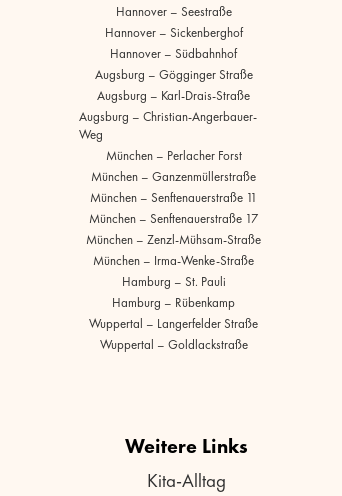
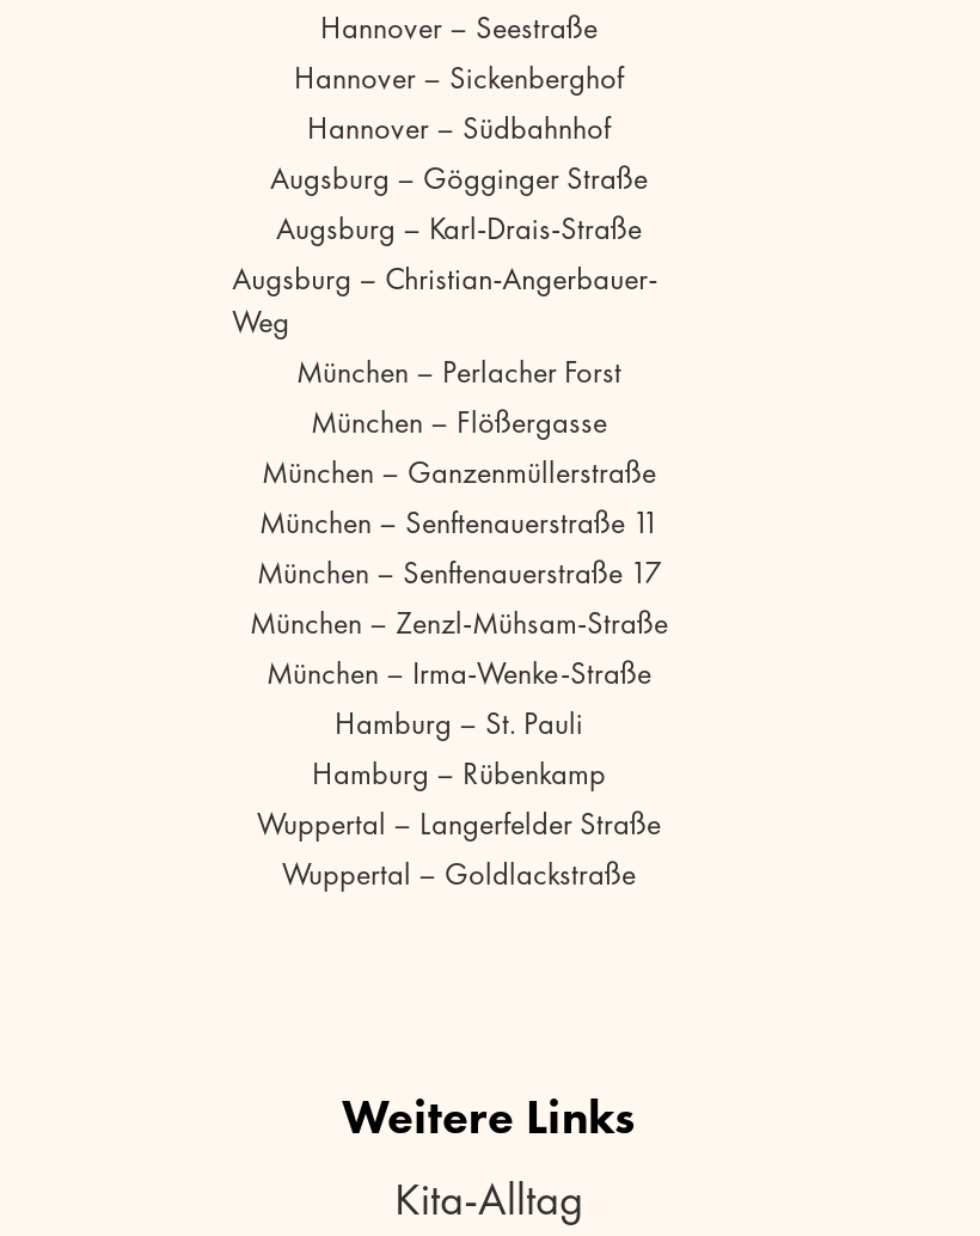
+ München – Flößergasse
